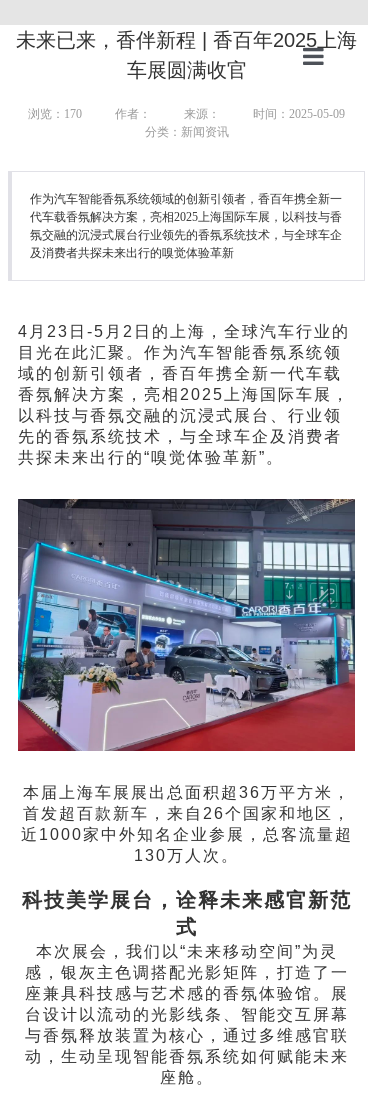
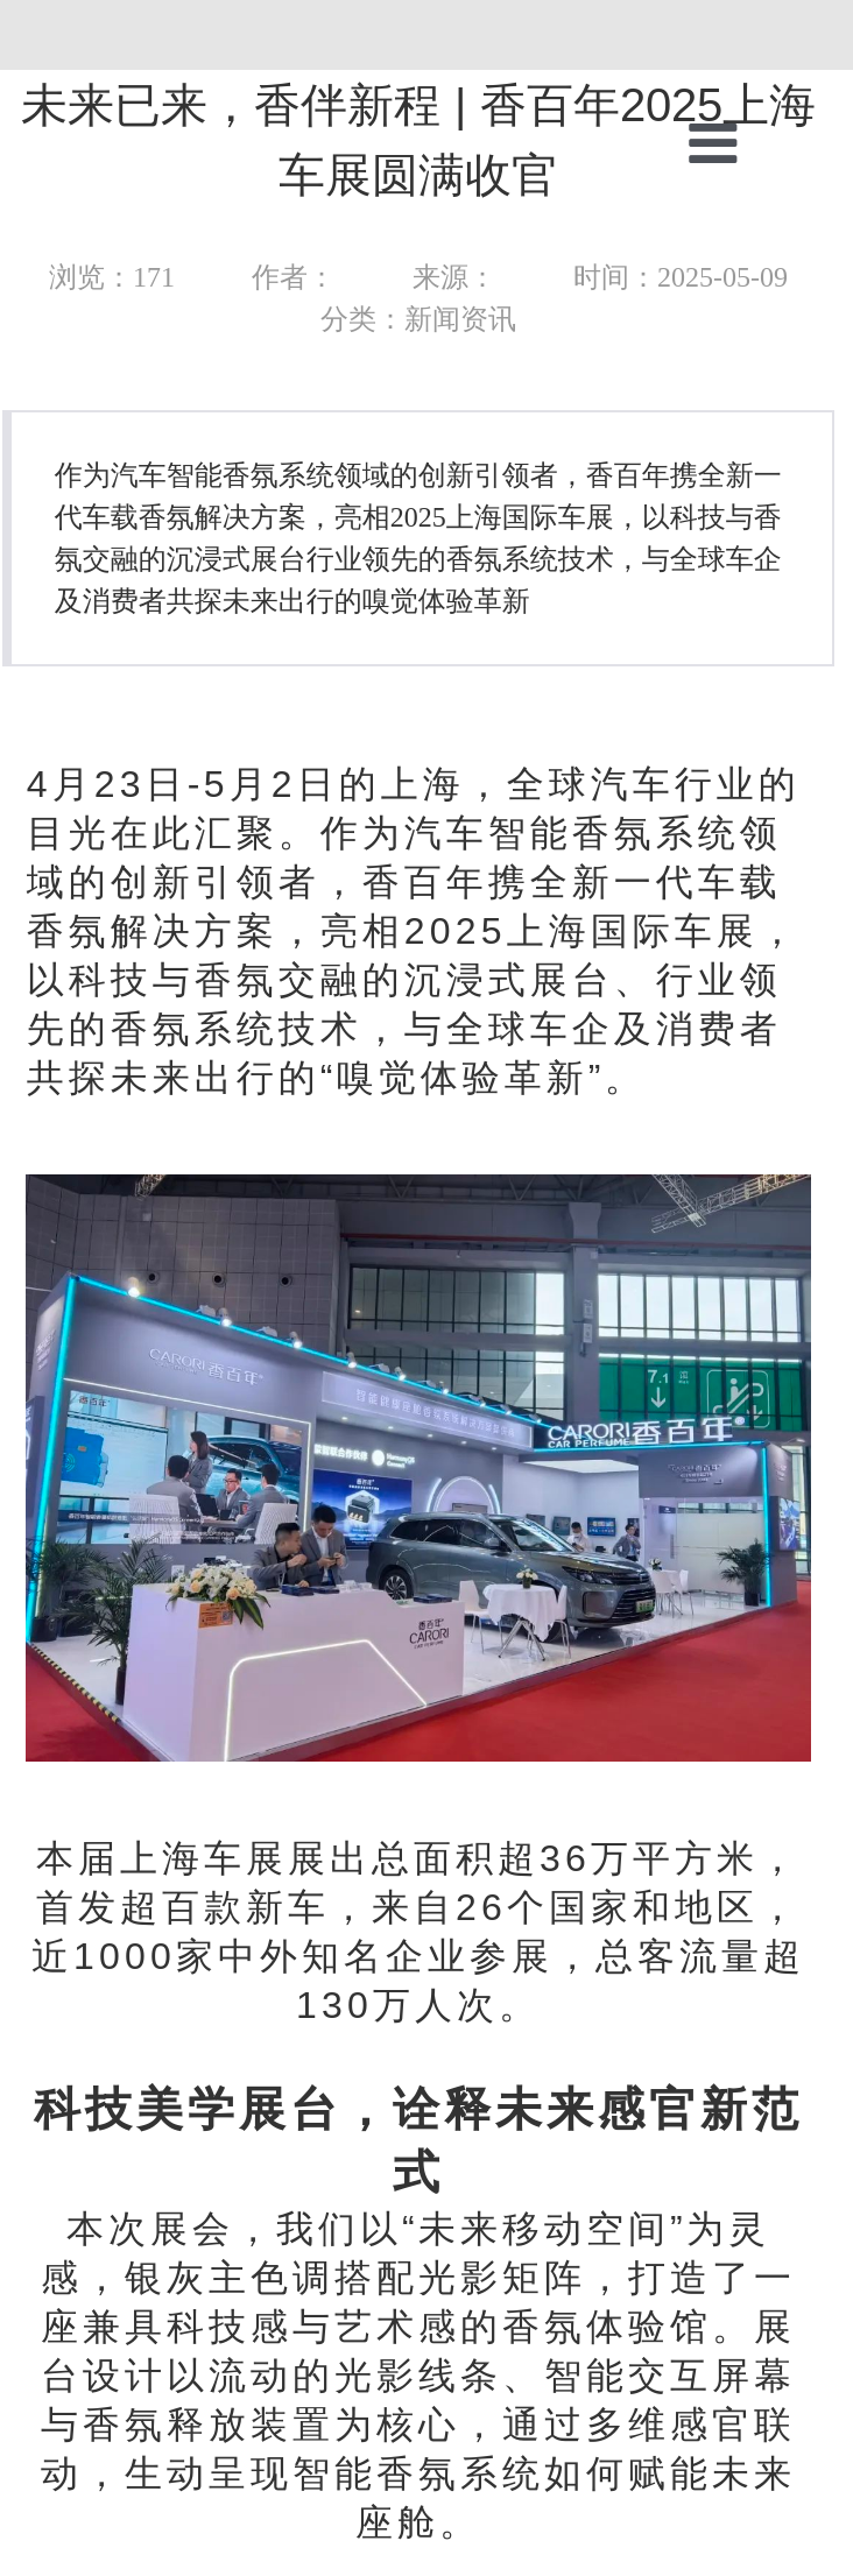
- 浏览：170
+ 浏览：171
